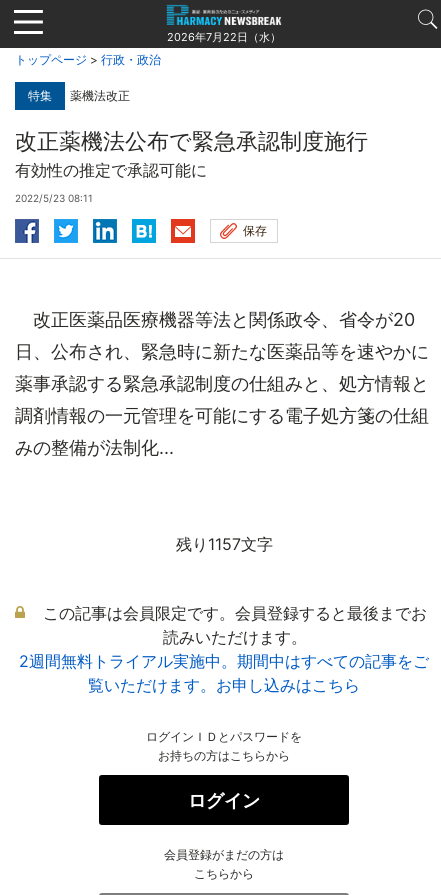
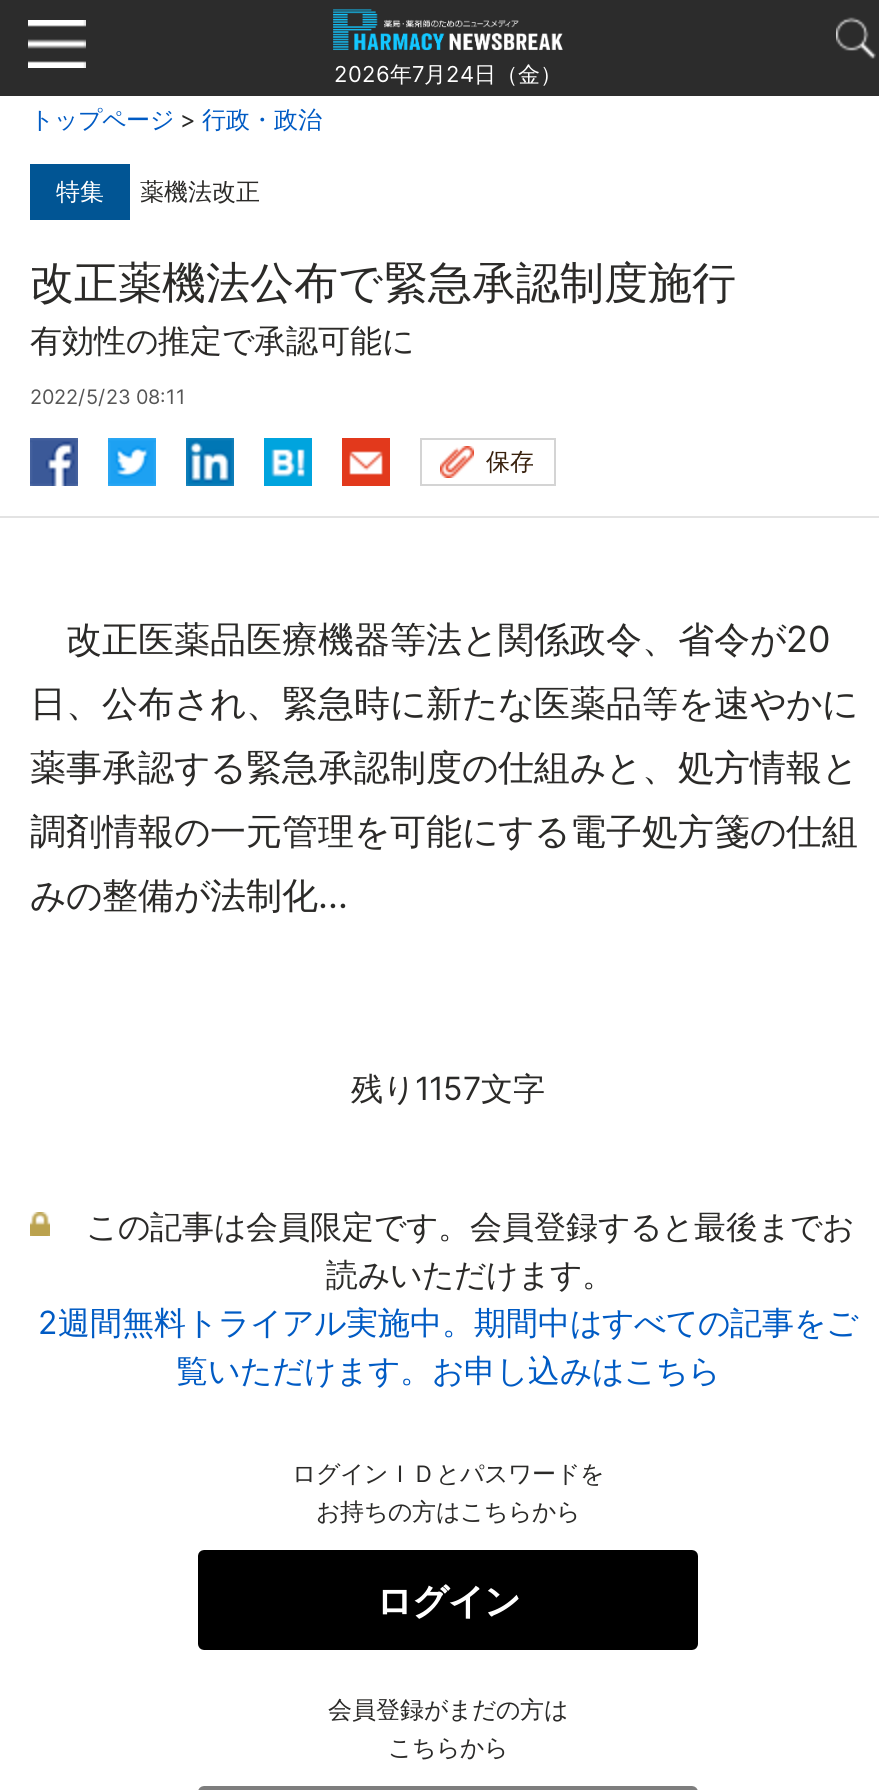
- 2026年7月22日（水）
+ 2026年7月24日（金）
